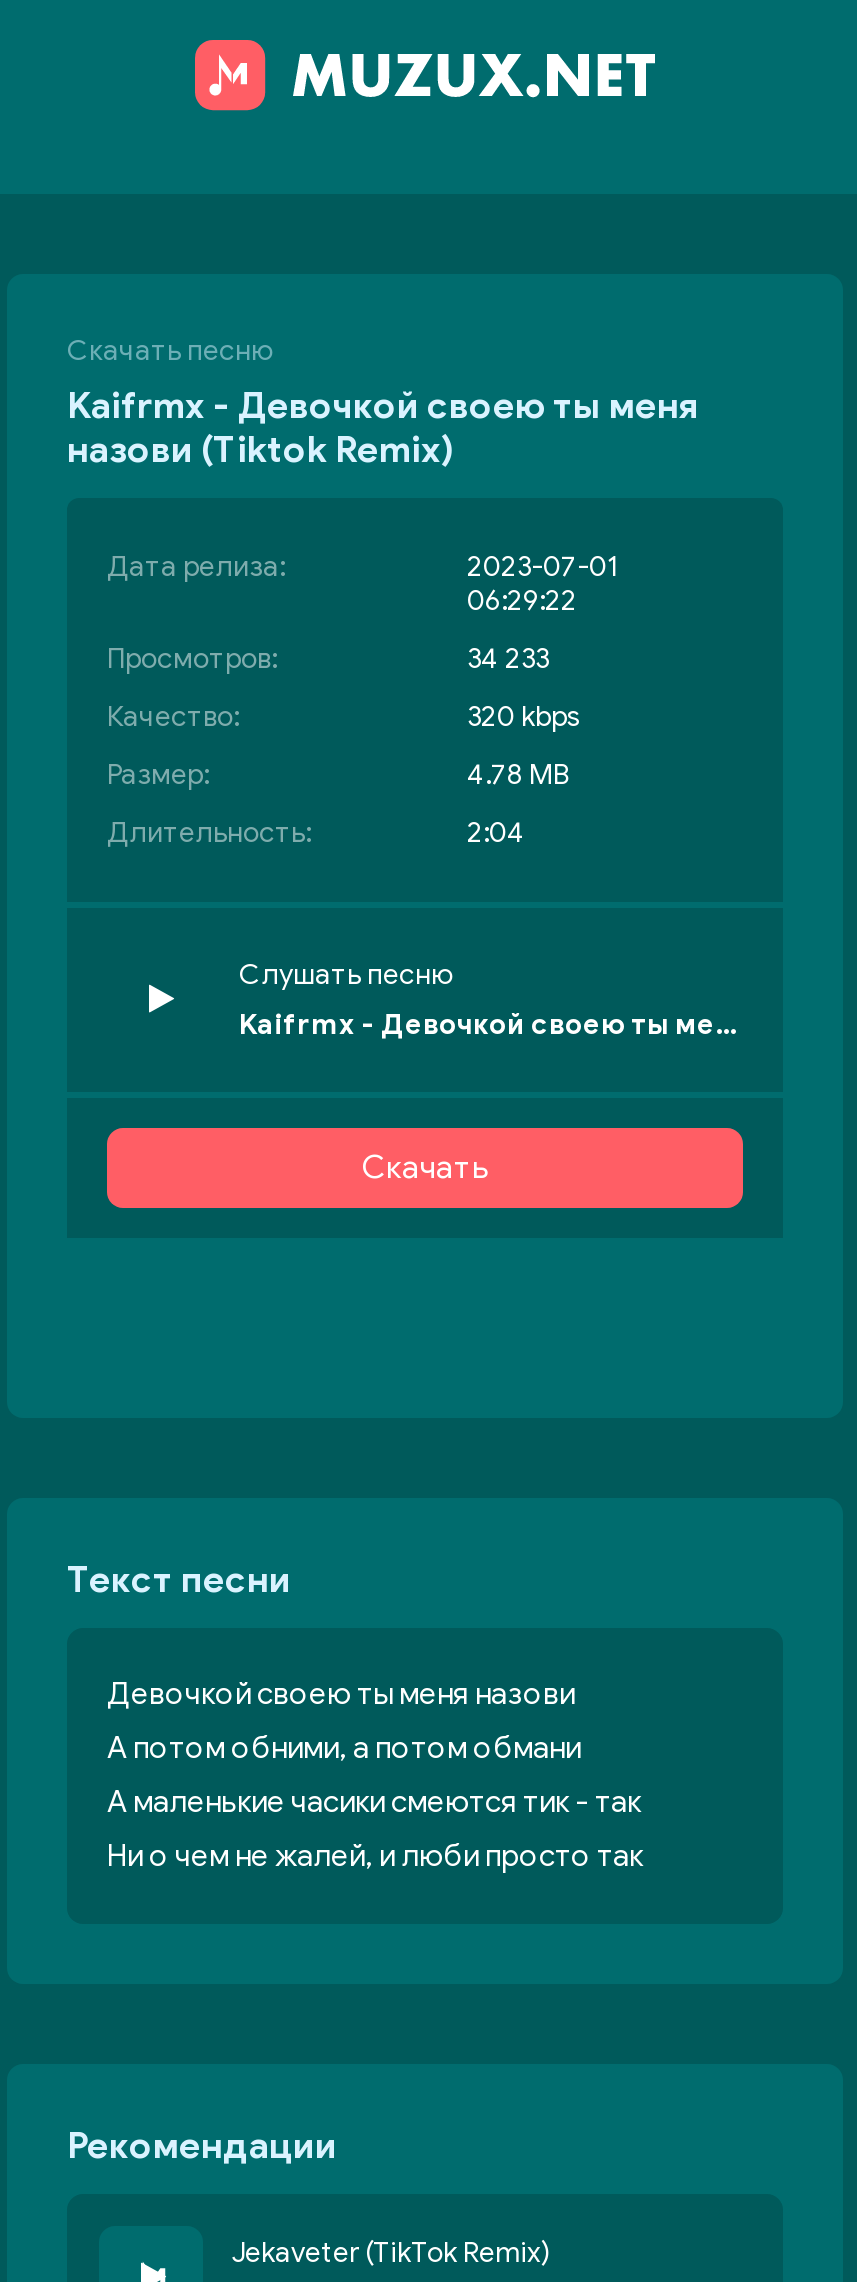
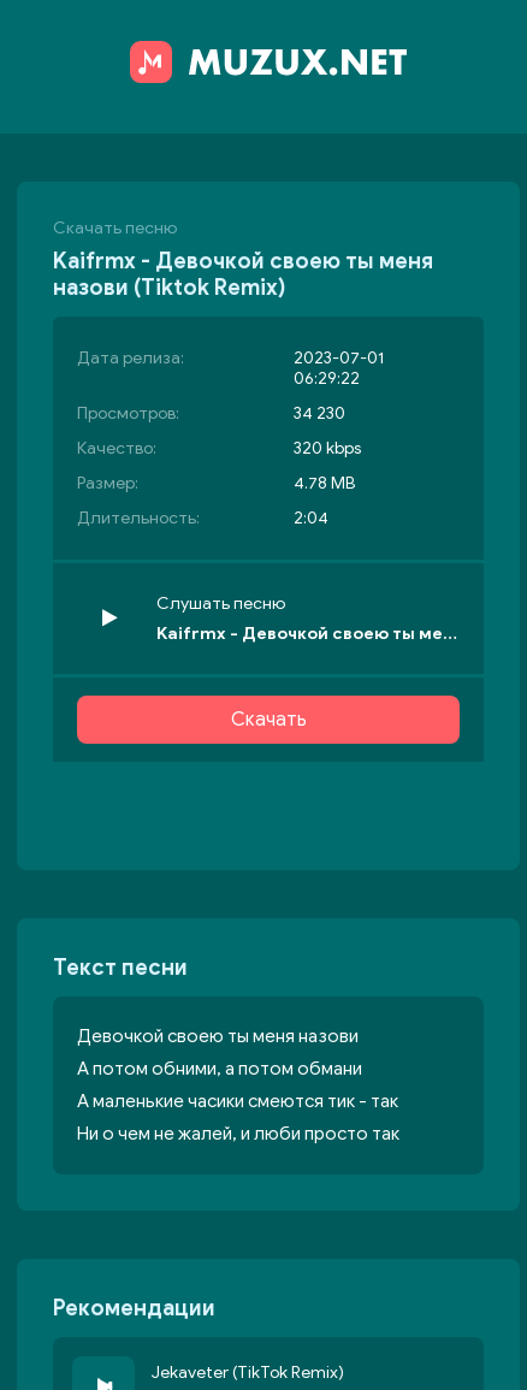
- 34 233
+ 34 230
